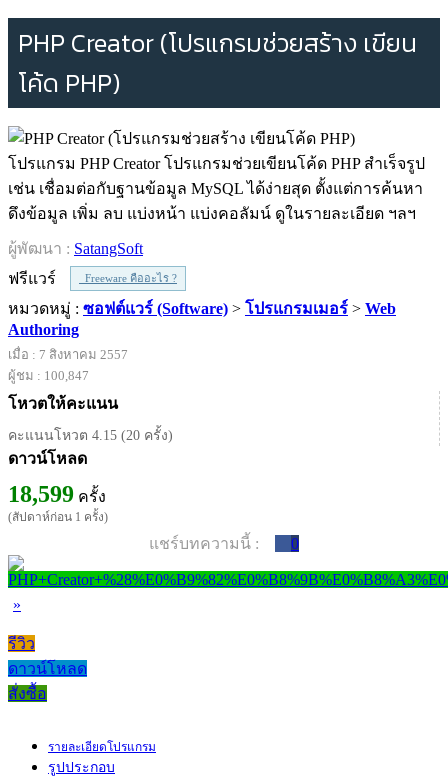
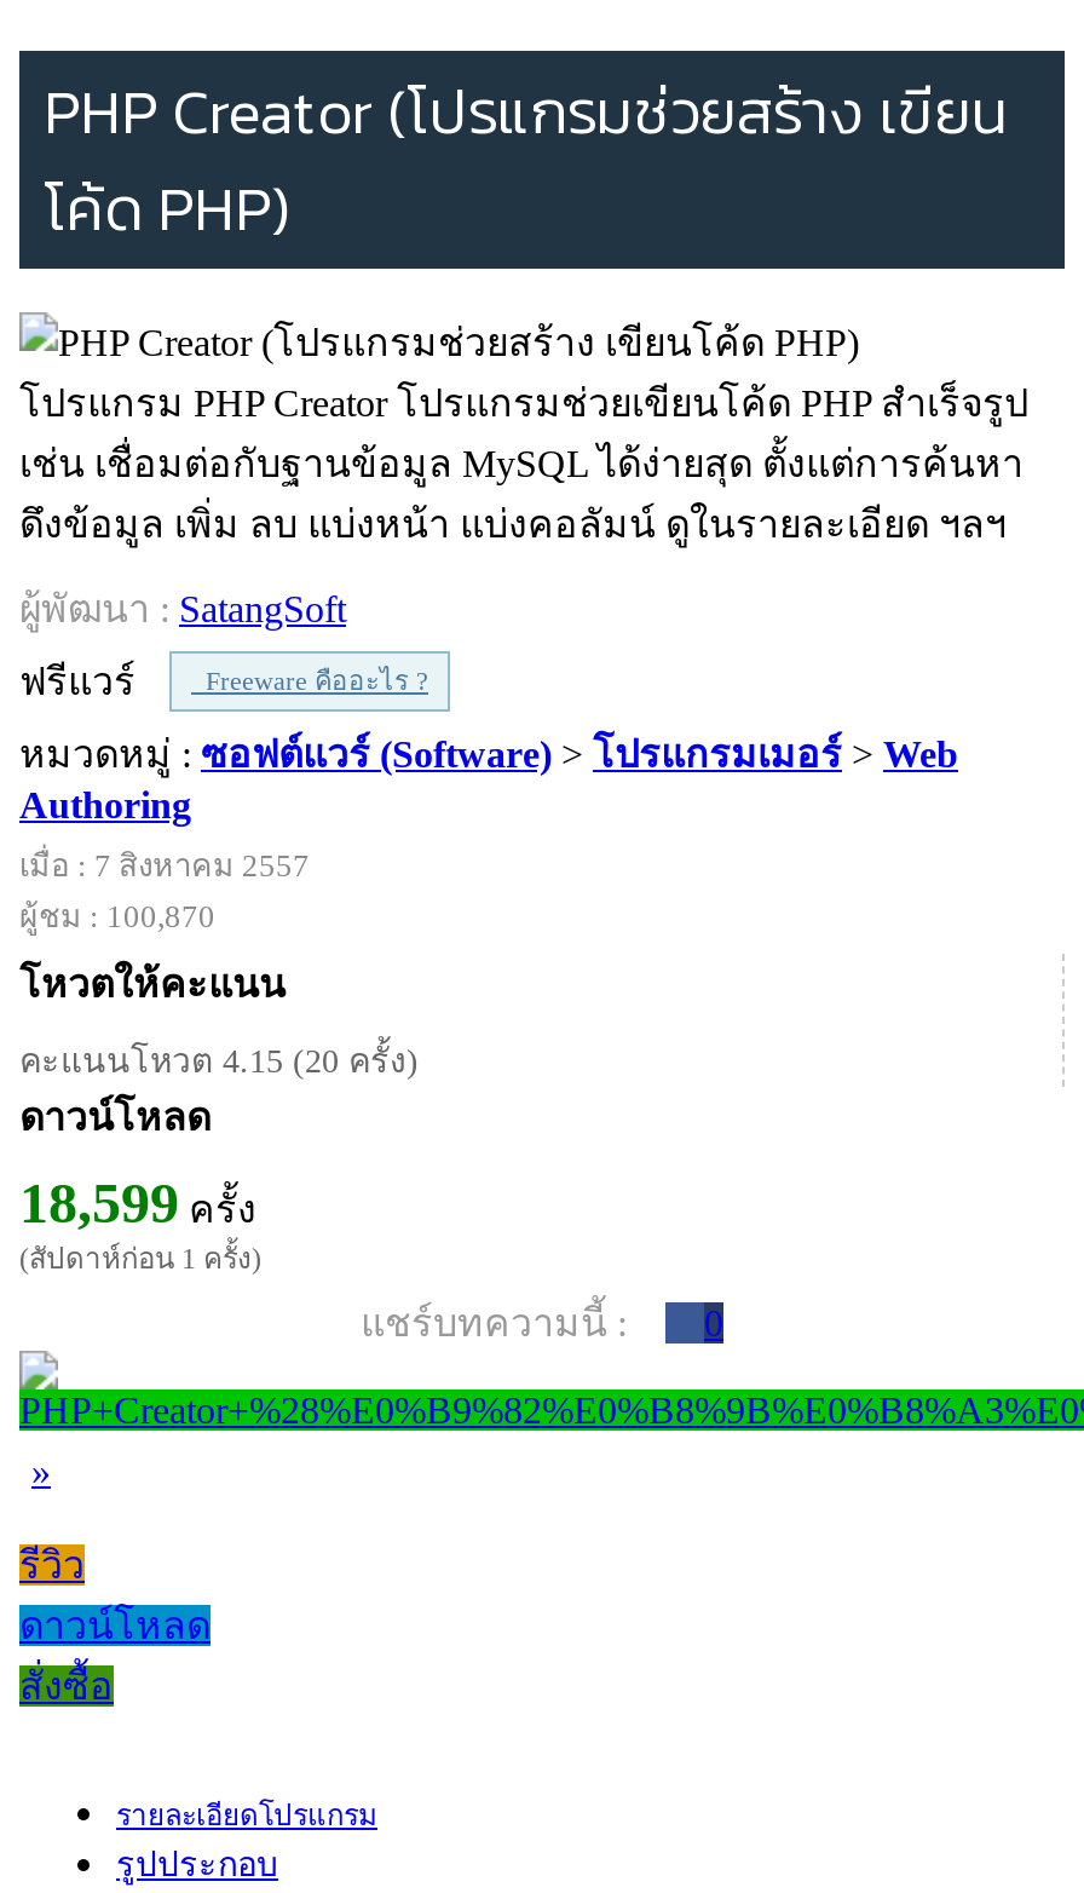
- ผู้ชม : 100,847
+ ผู้ชม : 100,870
